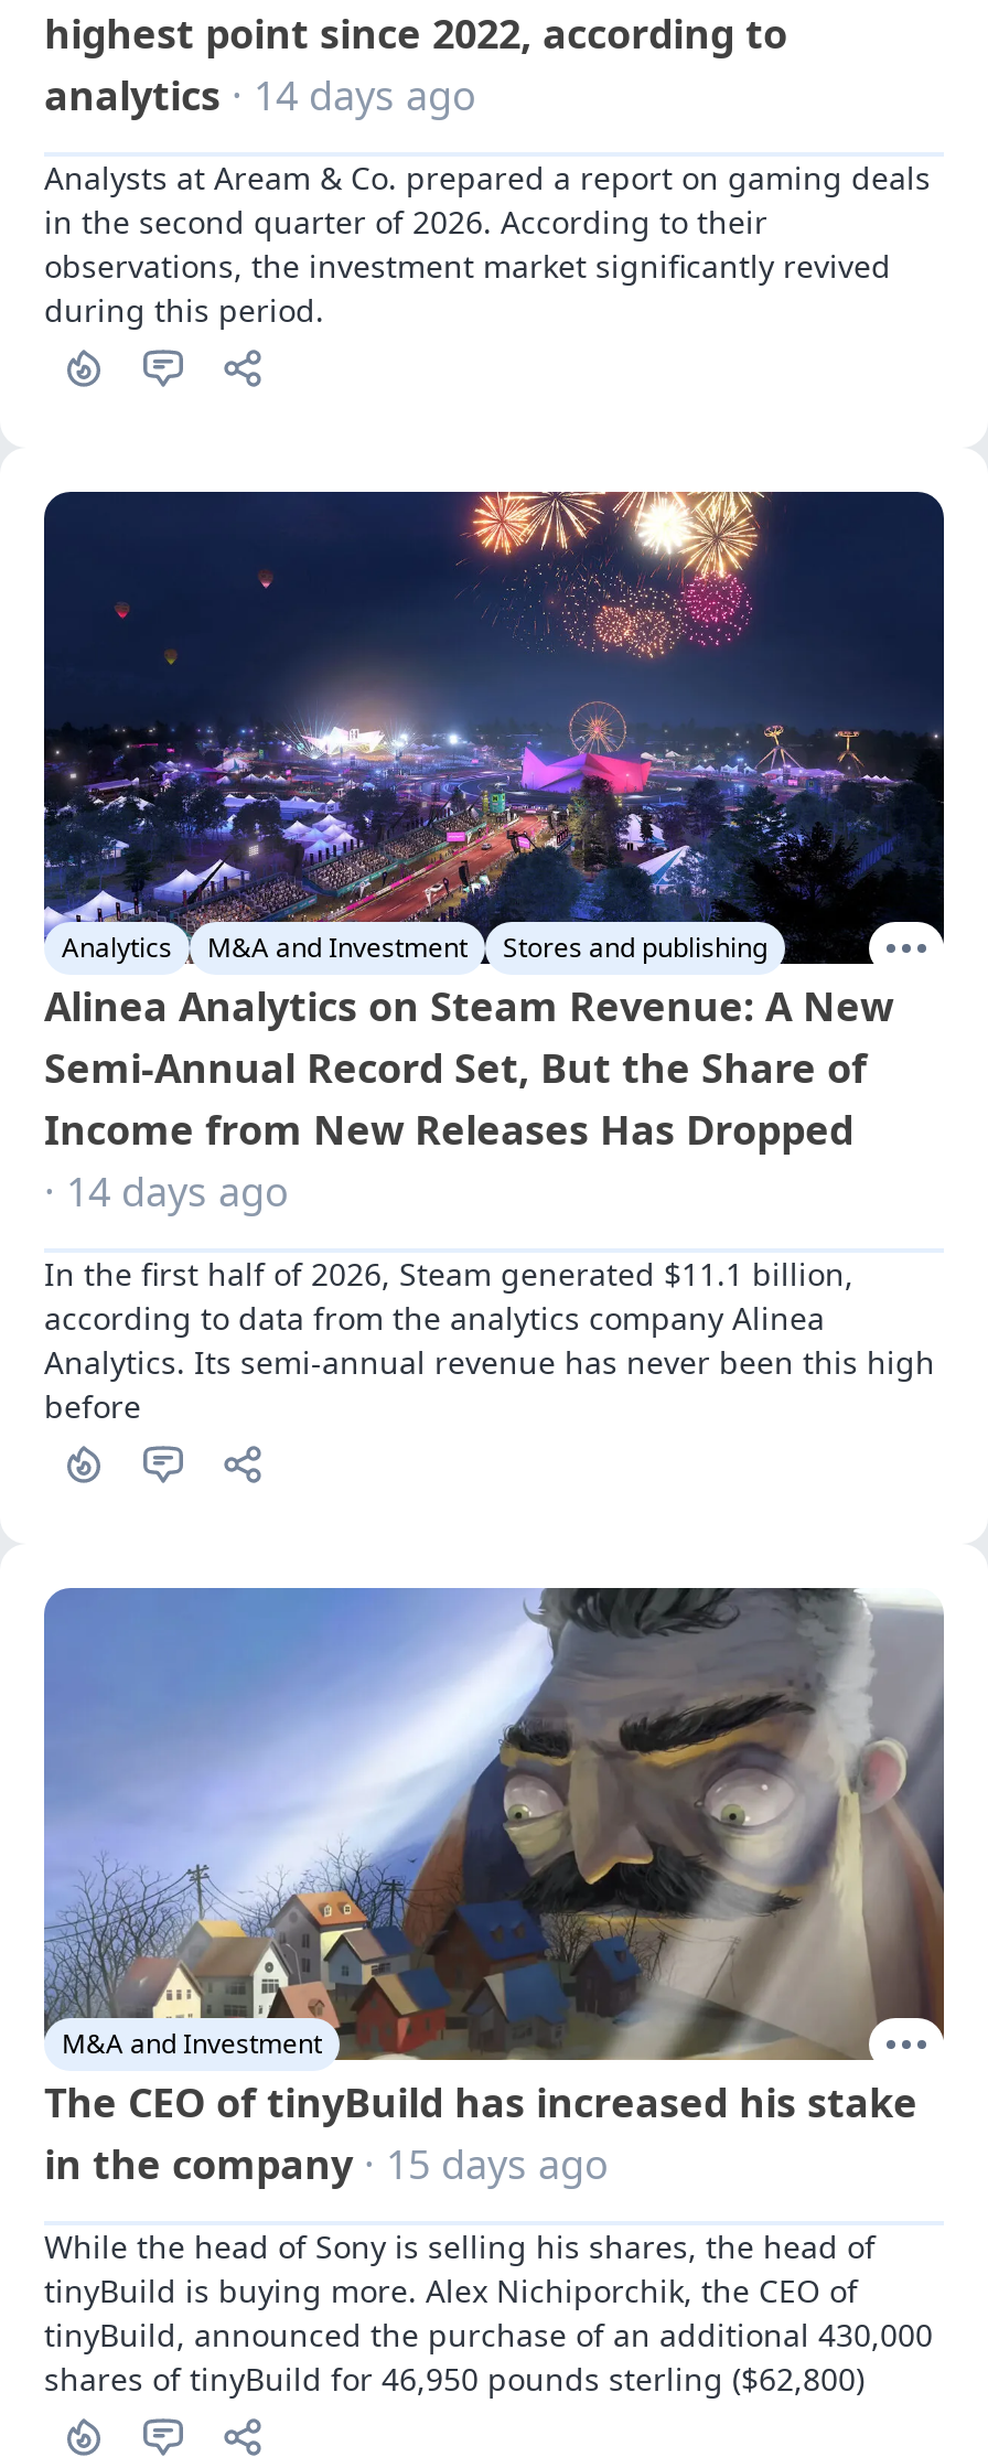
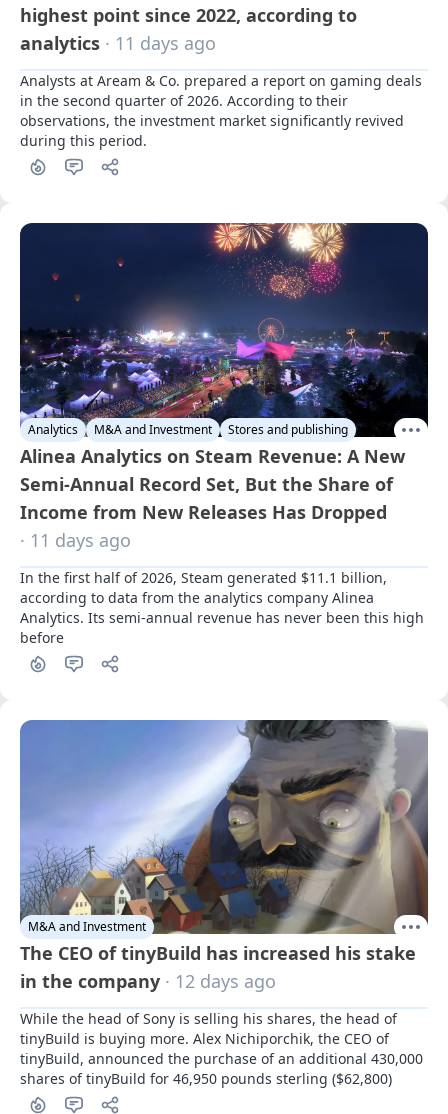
- analytics · 14 days ago
+ analytics · 11 days ago

- · 14 days ago
+ · 11 days ago

- in the company · 15 days ago
+ in the company · 12 days ago
